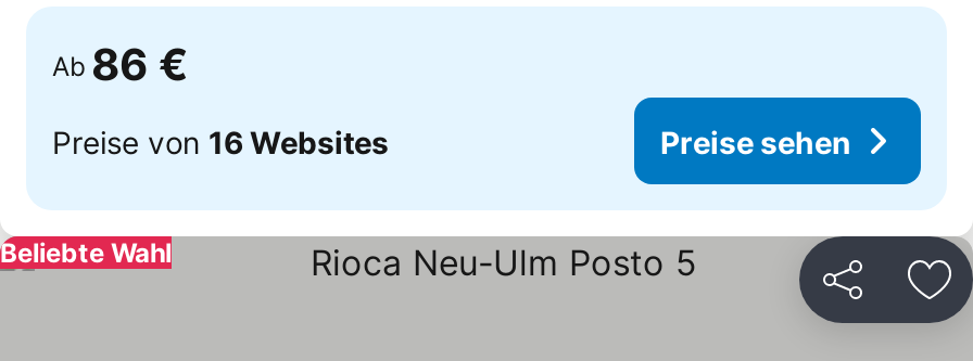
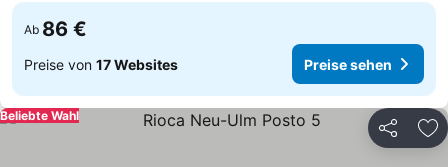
- Preise von 16 Websites
+ Preise von 17 Websites
